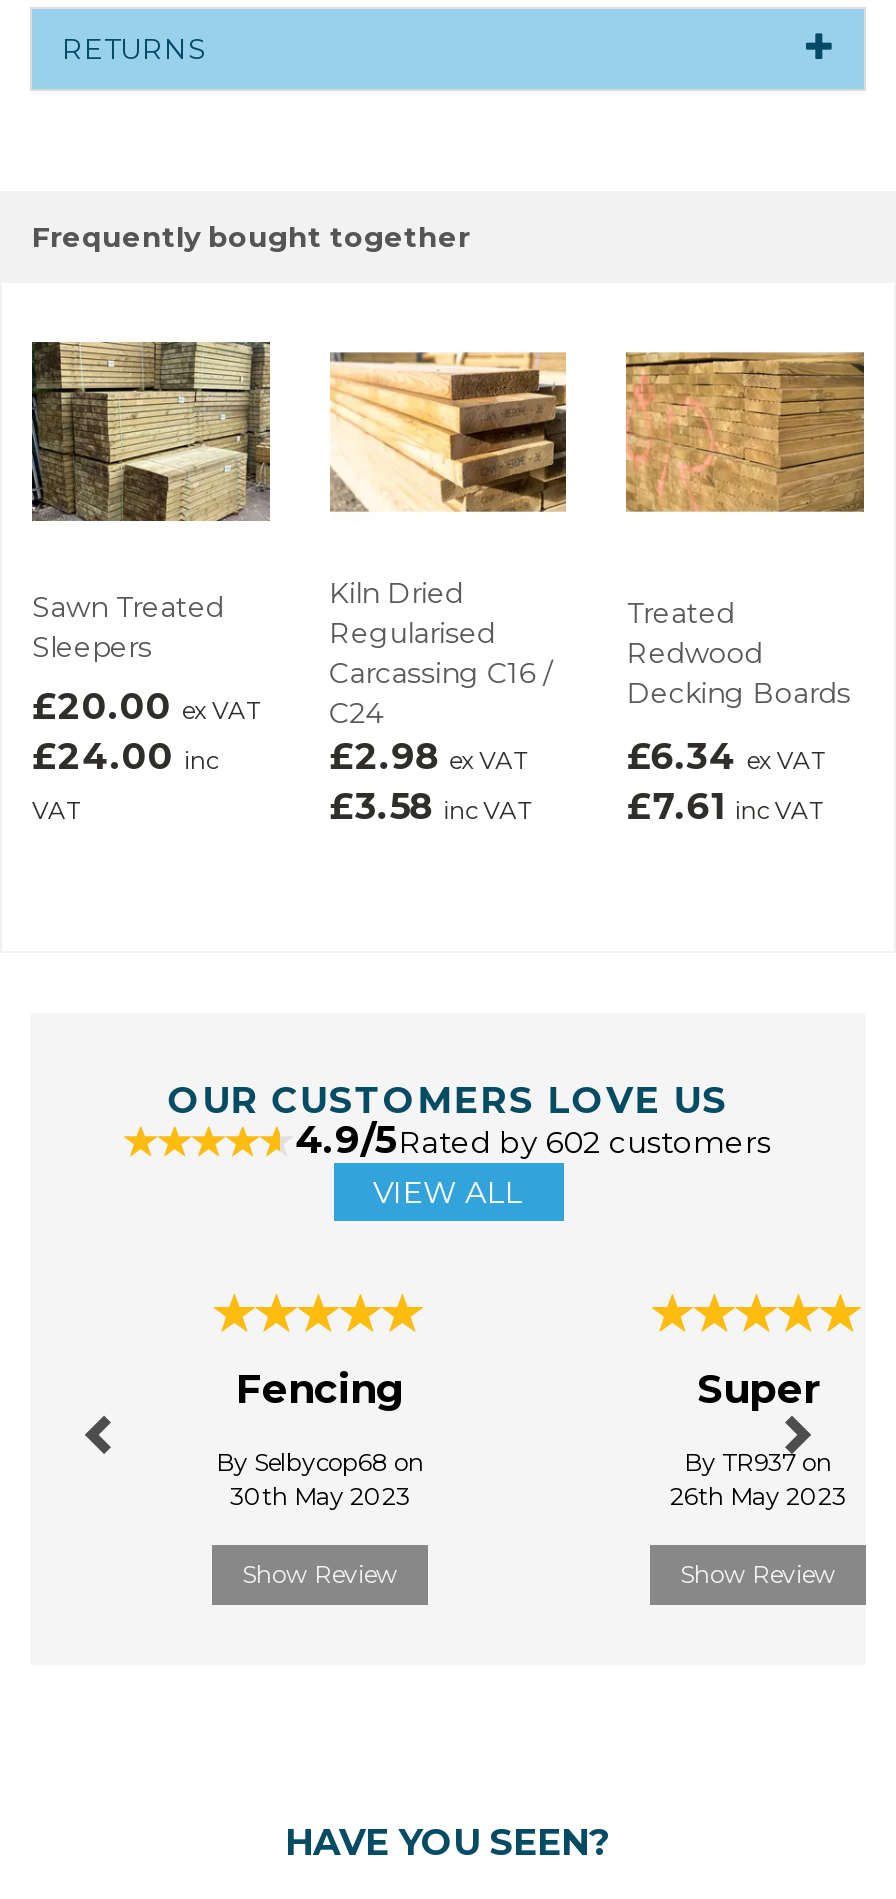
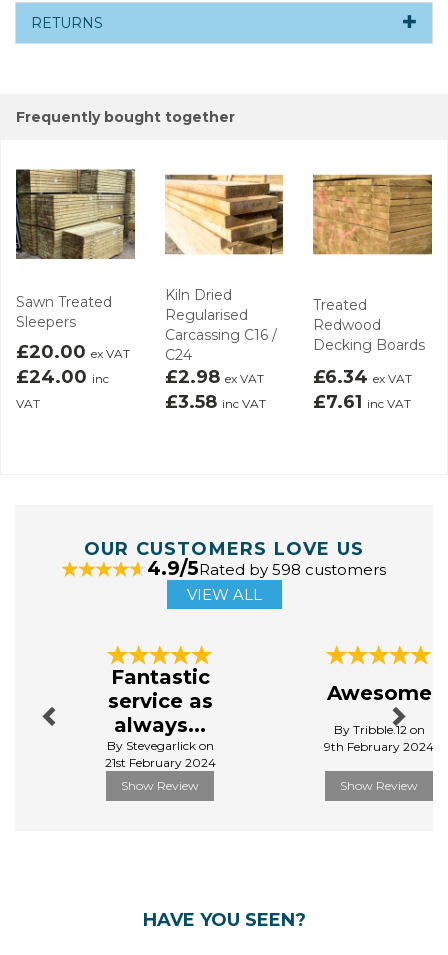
- 4.9/5Rated by 602 customers
+ 4.9/5Rated by 598 customers

- Fencing
- By Selbycop68 on
- 30th May 2023
+ Fantastic
+ service as
+ always...
+ By Stevegarlick on
+ 21st February 2024

- Super
+ Awesome

- By TR937 on
- 26th May 2023
+ By Tribble.12 on
+ 9th February 2024
